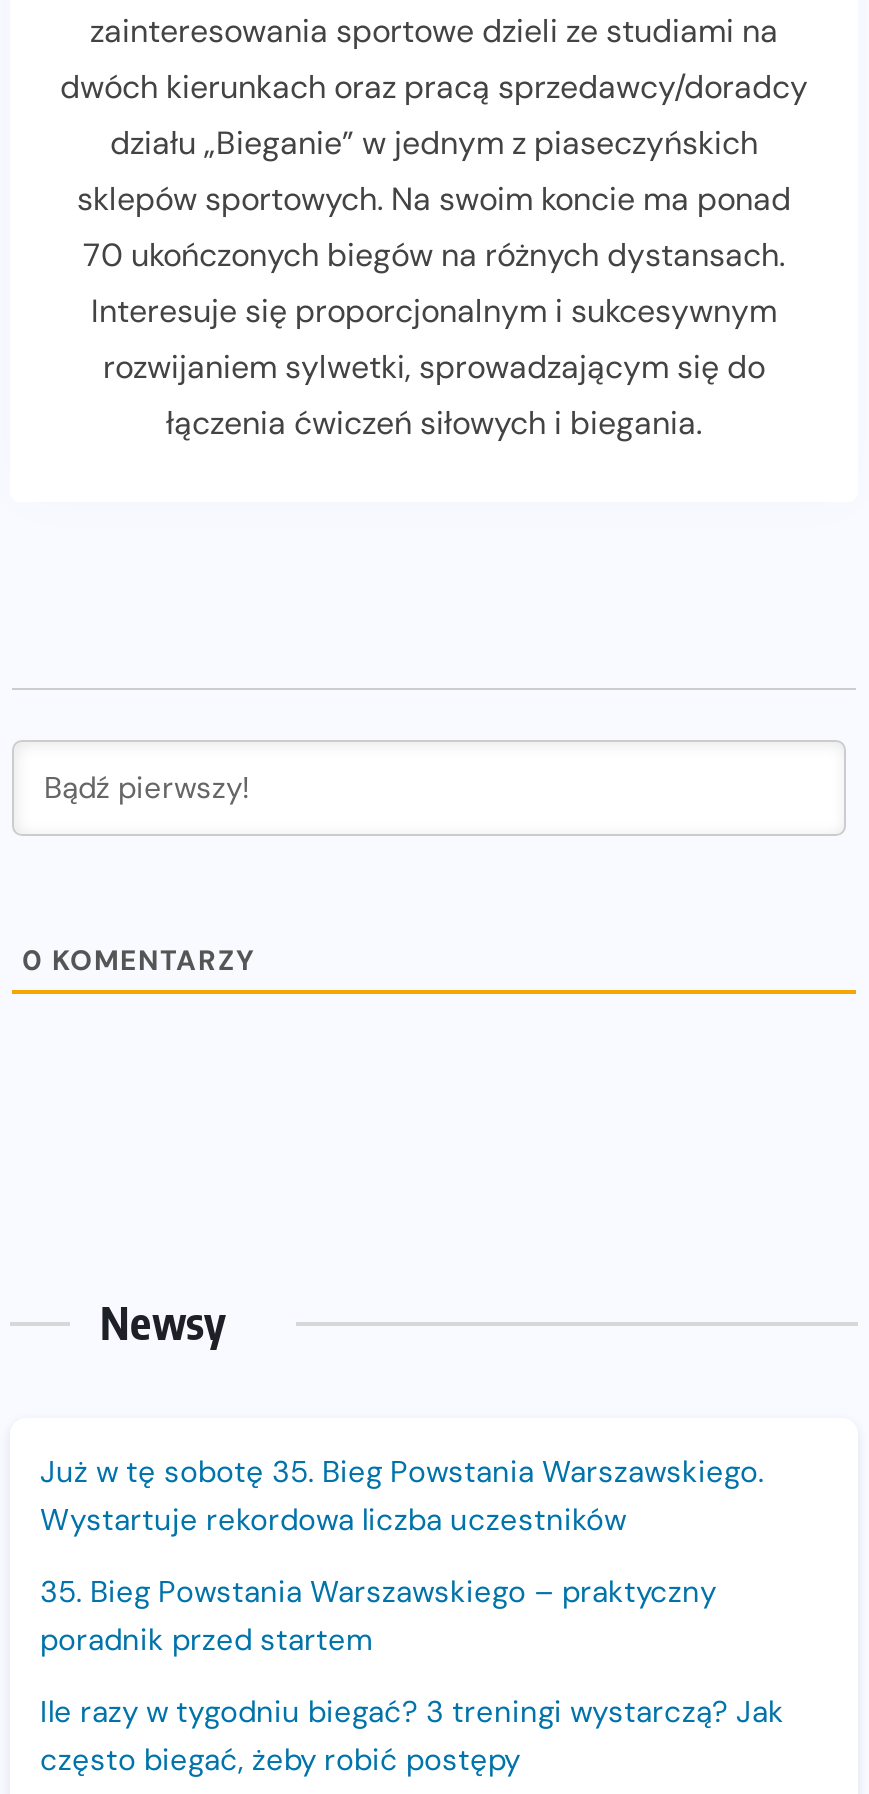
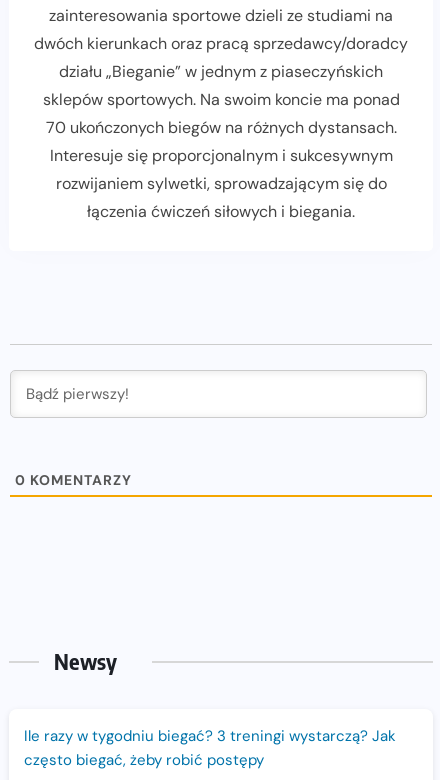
- Już w tę sobotę 35. Bieg Powstania Warszawskiego.
- Wystartuje rekordowa liczba uczestników
- 35. Bieg Powstania Warszawskiego – praktyczny
- poradnik przed startem
